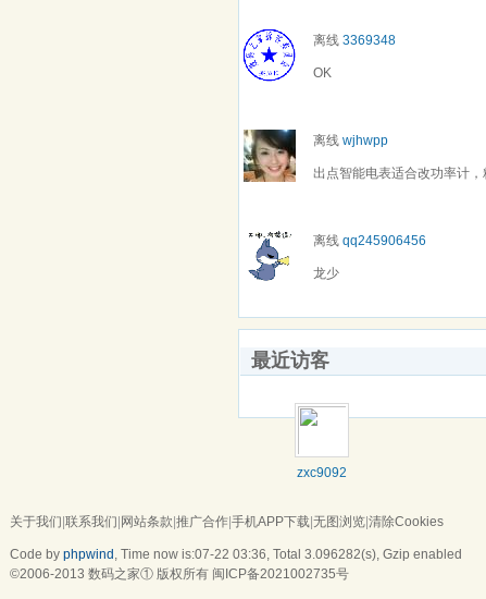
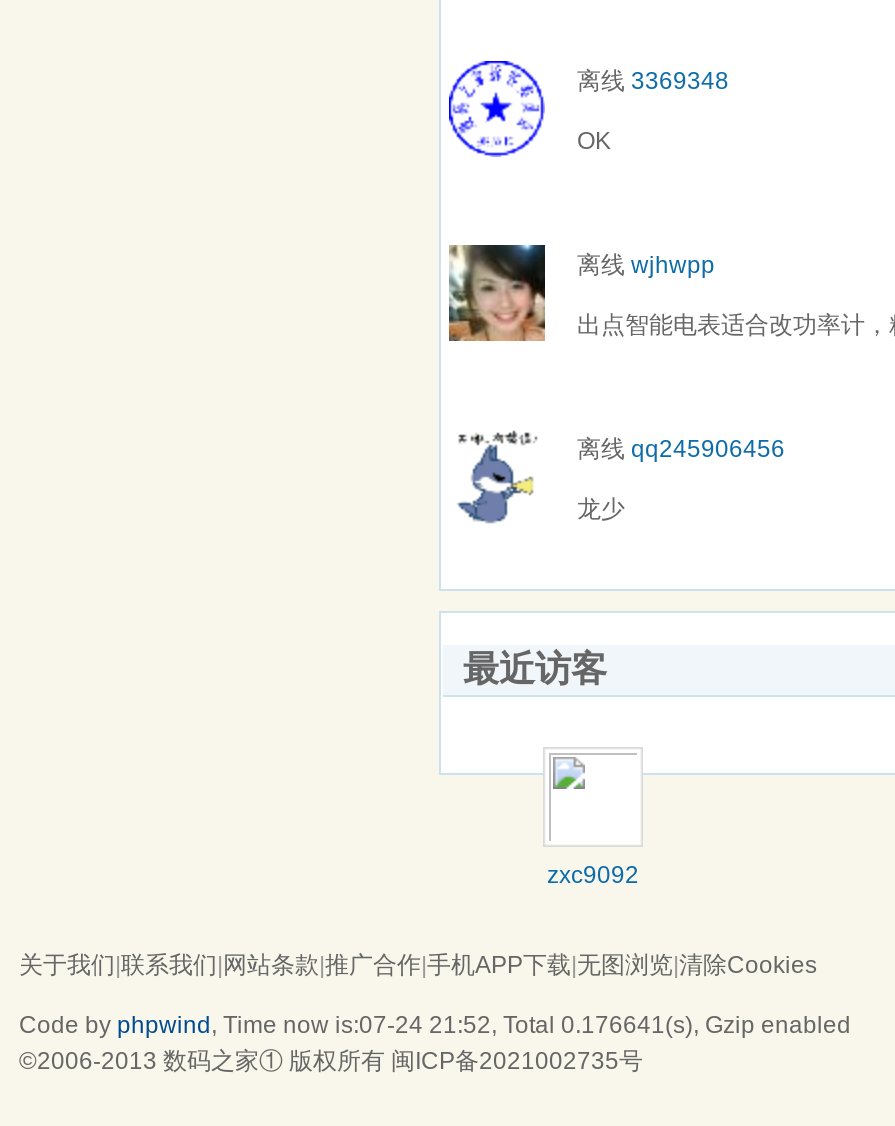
- Code by phpwind, Time now is:07-22 03:36, Total 3.096282(s), Gzip enabled
+ Code by phpwind, Time now is:07-24 21:52, Total 0.176641(s), Gzip enabled
